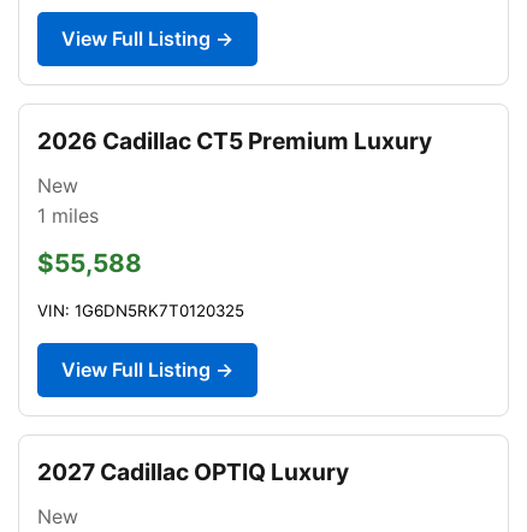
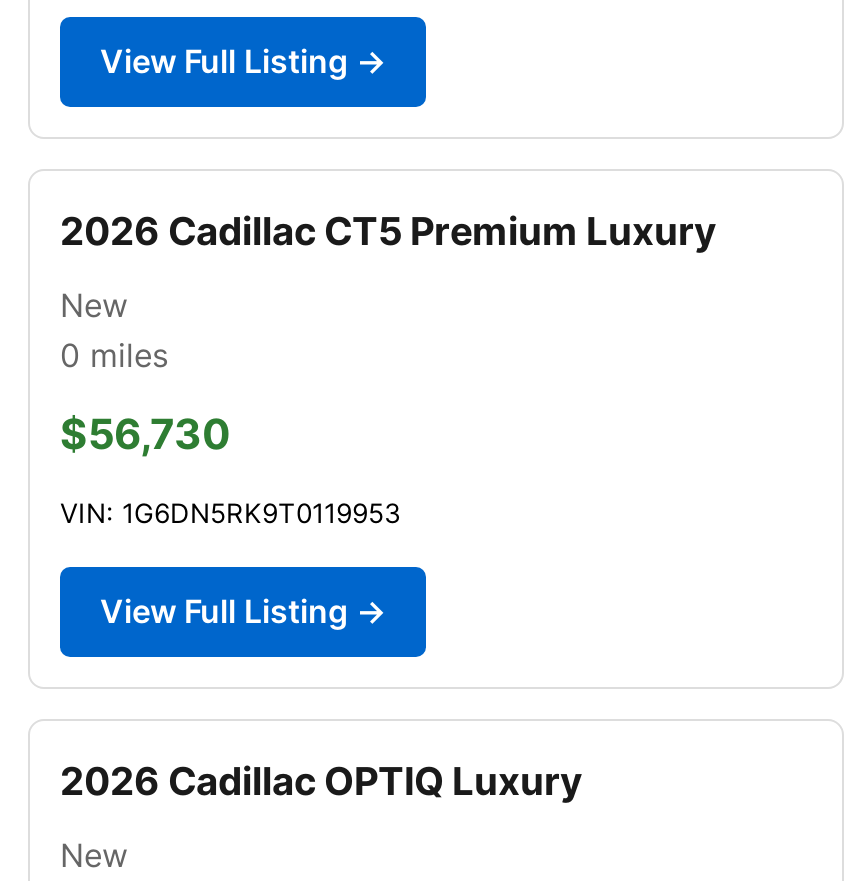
- 1 miles
+ 0 miles

- $55,588
+ $56,730

- VIN: 1G6DN5RK7T0120325
+ VIN: 1G6DN5RK9T0119953

- 2027 Cadillac OPTIQ Luxury
+ 2026 Cadillac OPTIQ Luxury
